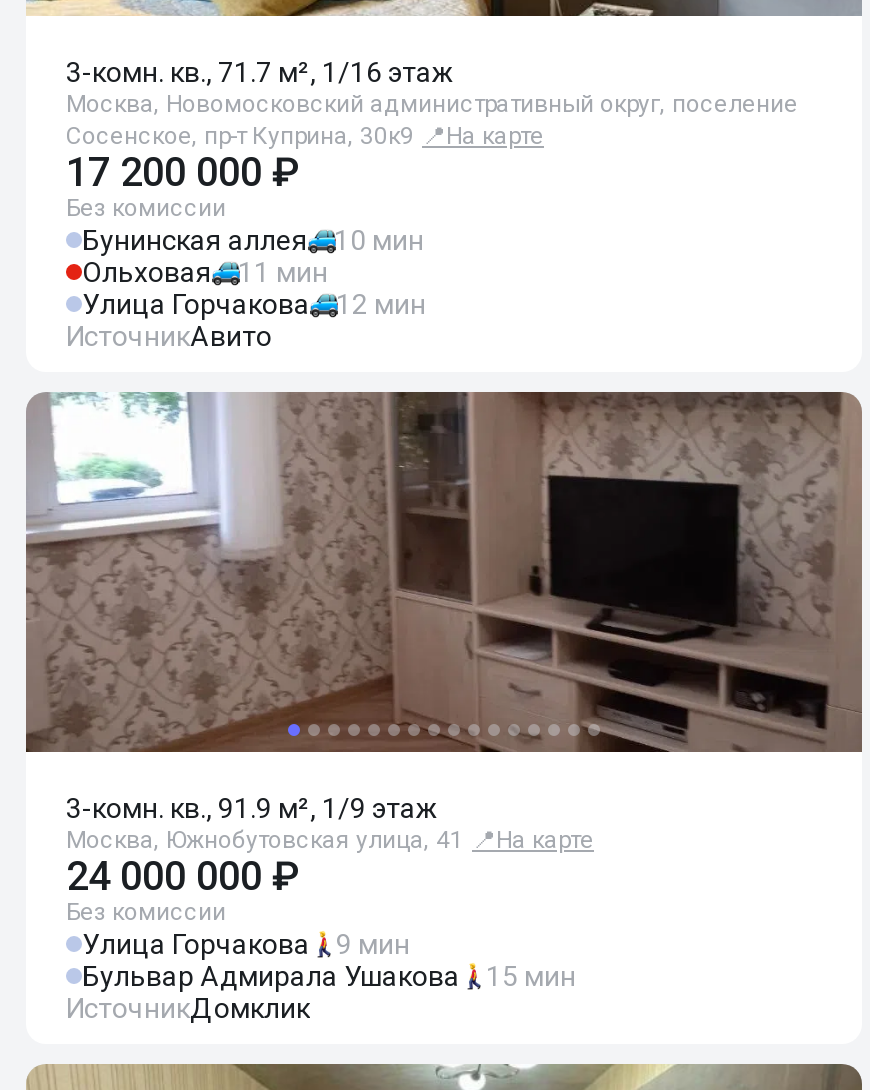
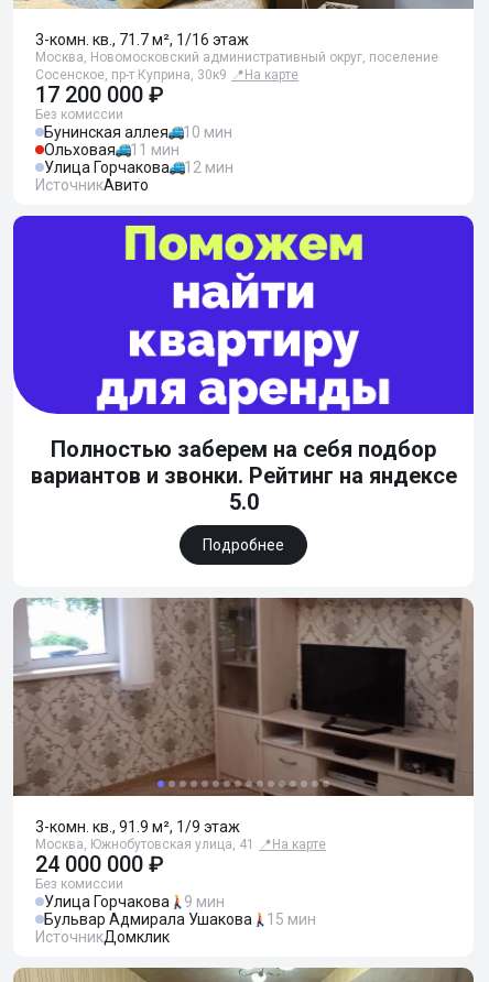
+ [image]
+ Полностью заберем на себя подбор
+ вариантов и звонки. Рейтинг на яндексе
+ 5.0
+ Подробнее
